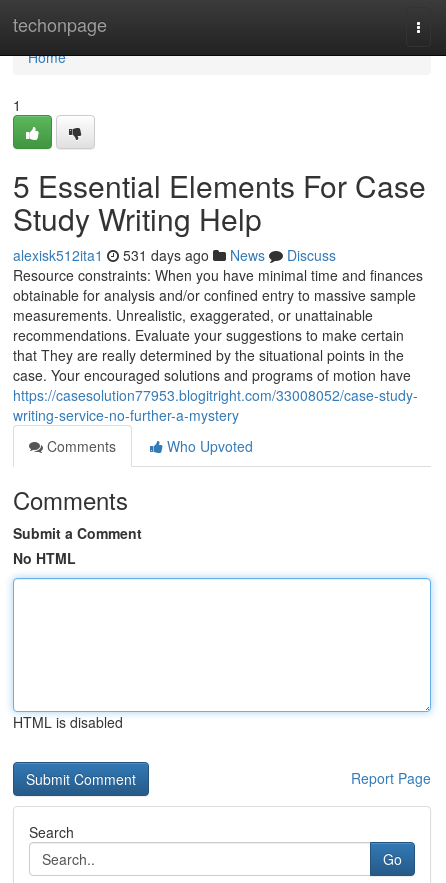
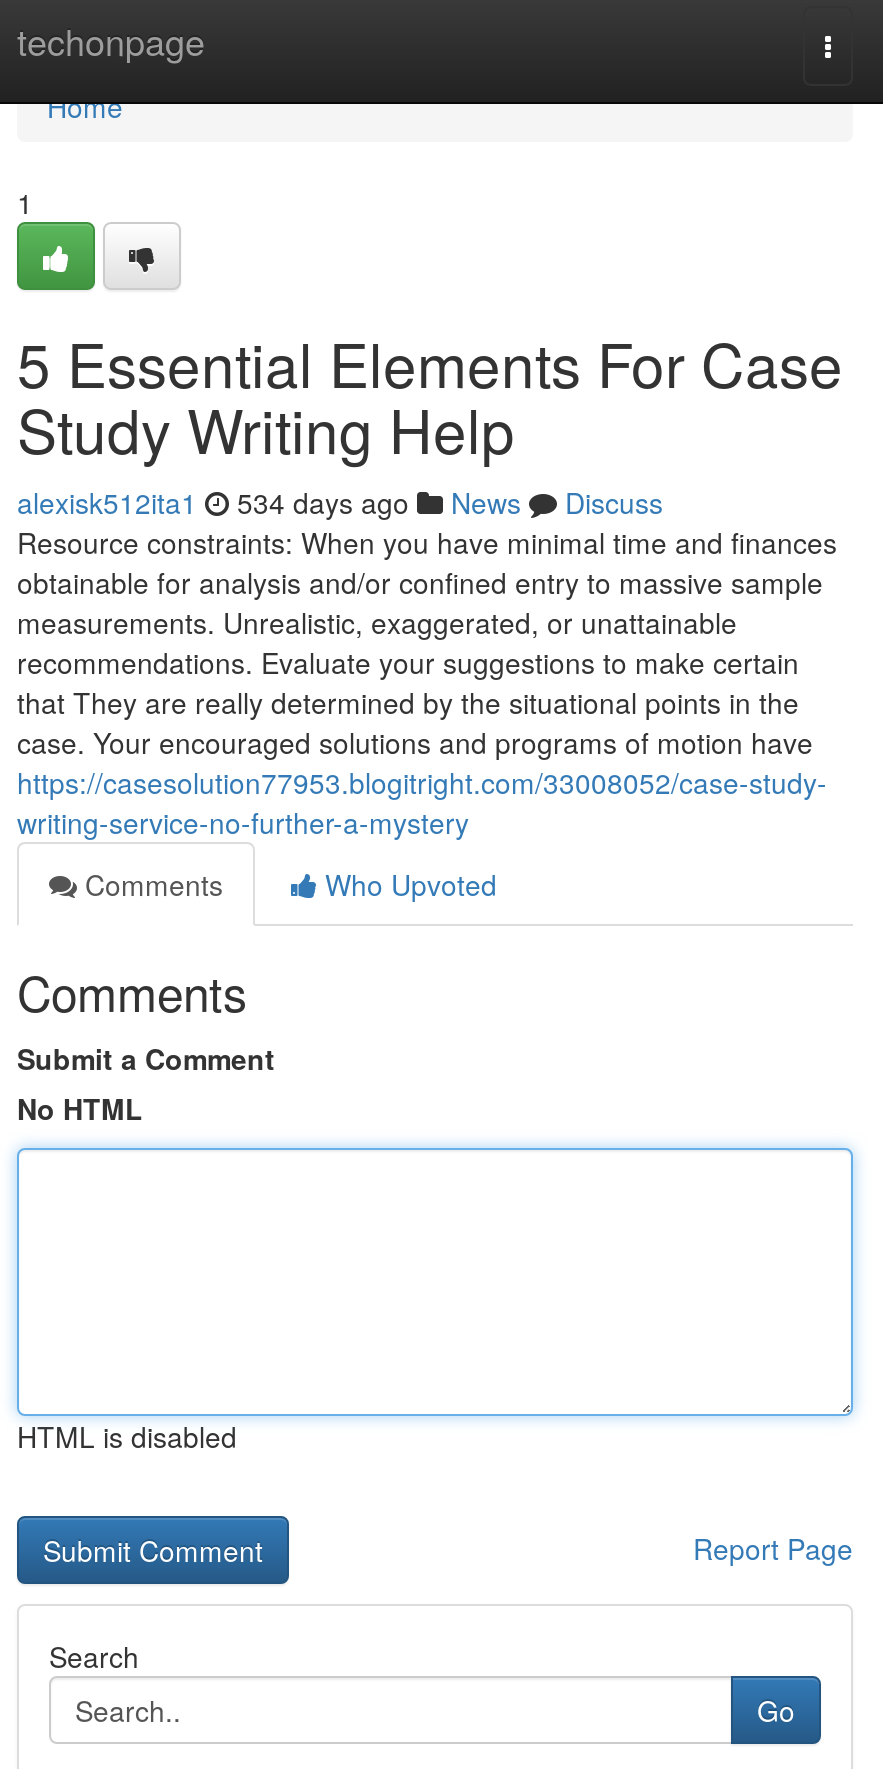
- alexisk512ita1 531 days ago News Discuss
+ alexisk512ita1 534 days ago News Discuss
